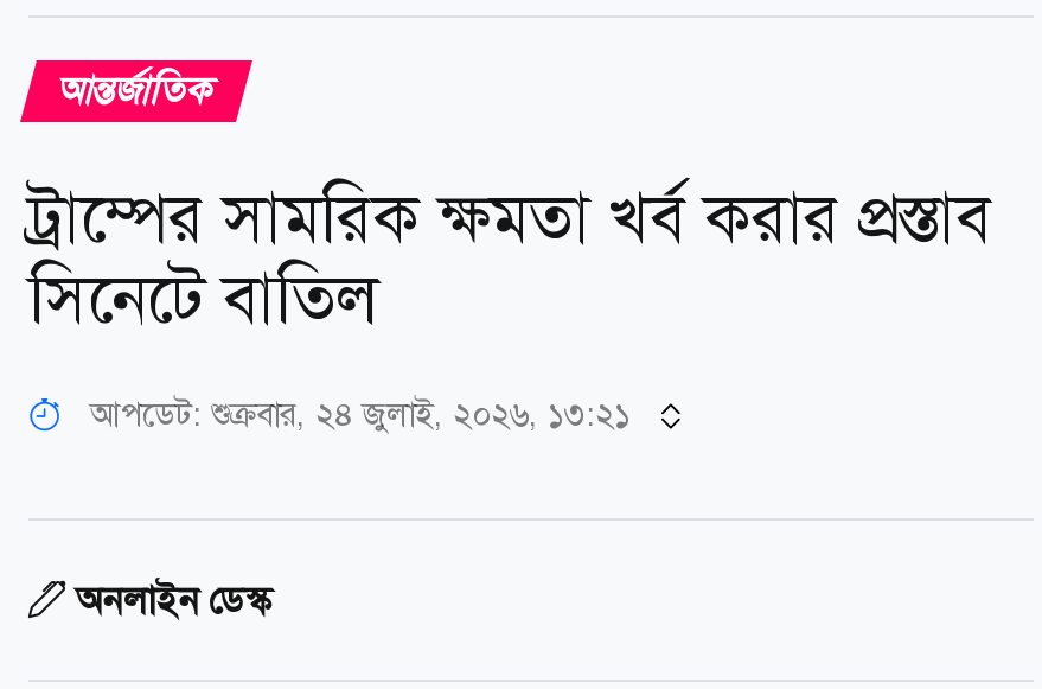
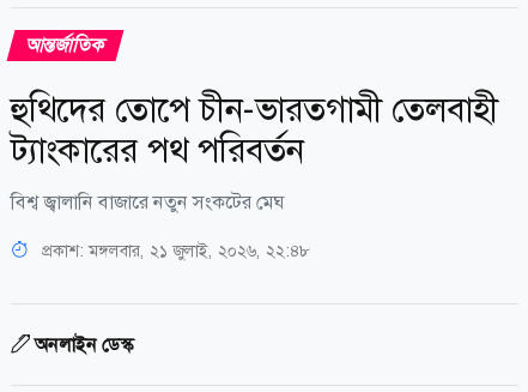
- ট্রাম্পের সামরিক ক্ষমতা খর্ব করার প্রস্তাব
- সিনেটে বাতিল
+ হুথিদের তোপে চীন-ভারতগামী তেলবাহী
+ ট্যাংকারের পথ পরিবর্তন
+ বিশ্ব জ্বালানি বাজারে নতুন সংকটের মেঘ

- আপডেট: শুক্রবার, ২৪ জুলাই, ২০২৬, ১৩:২১
+ প্রকাশ: মঙ্গলবার, ২১ জুলাই, ২০২৬, ২২:৪৮
